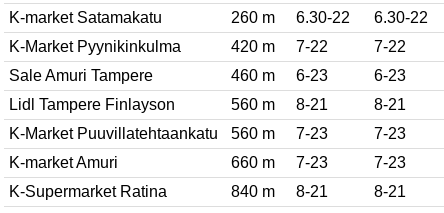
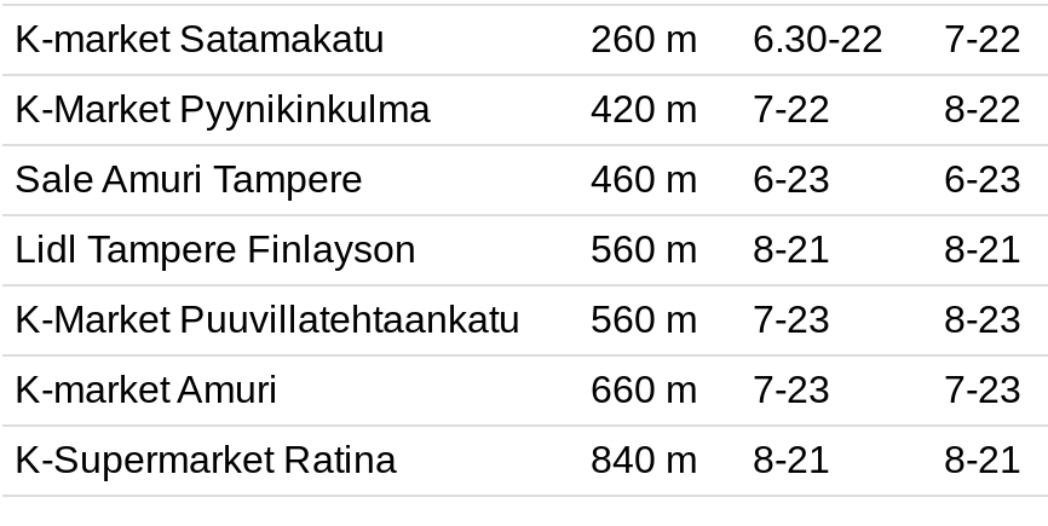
- 260 m 6.30-22 6.30-22
+ 260 m 6.30-22 7-22

- 7-22
+ 8-22

- 7-23
+ 8-23
